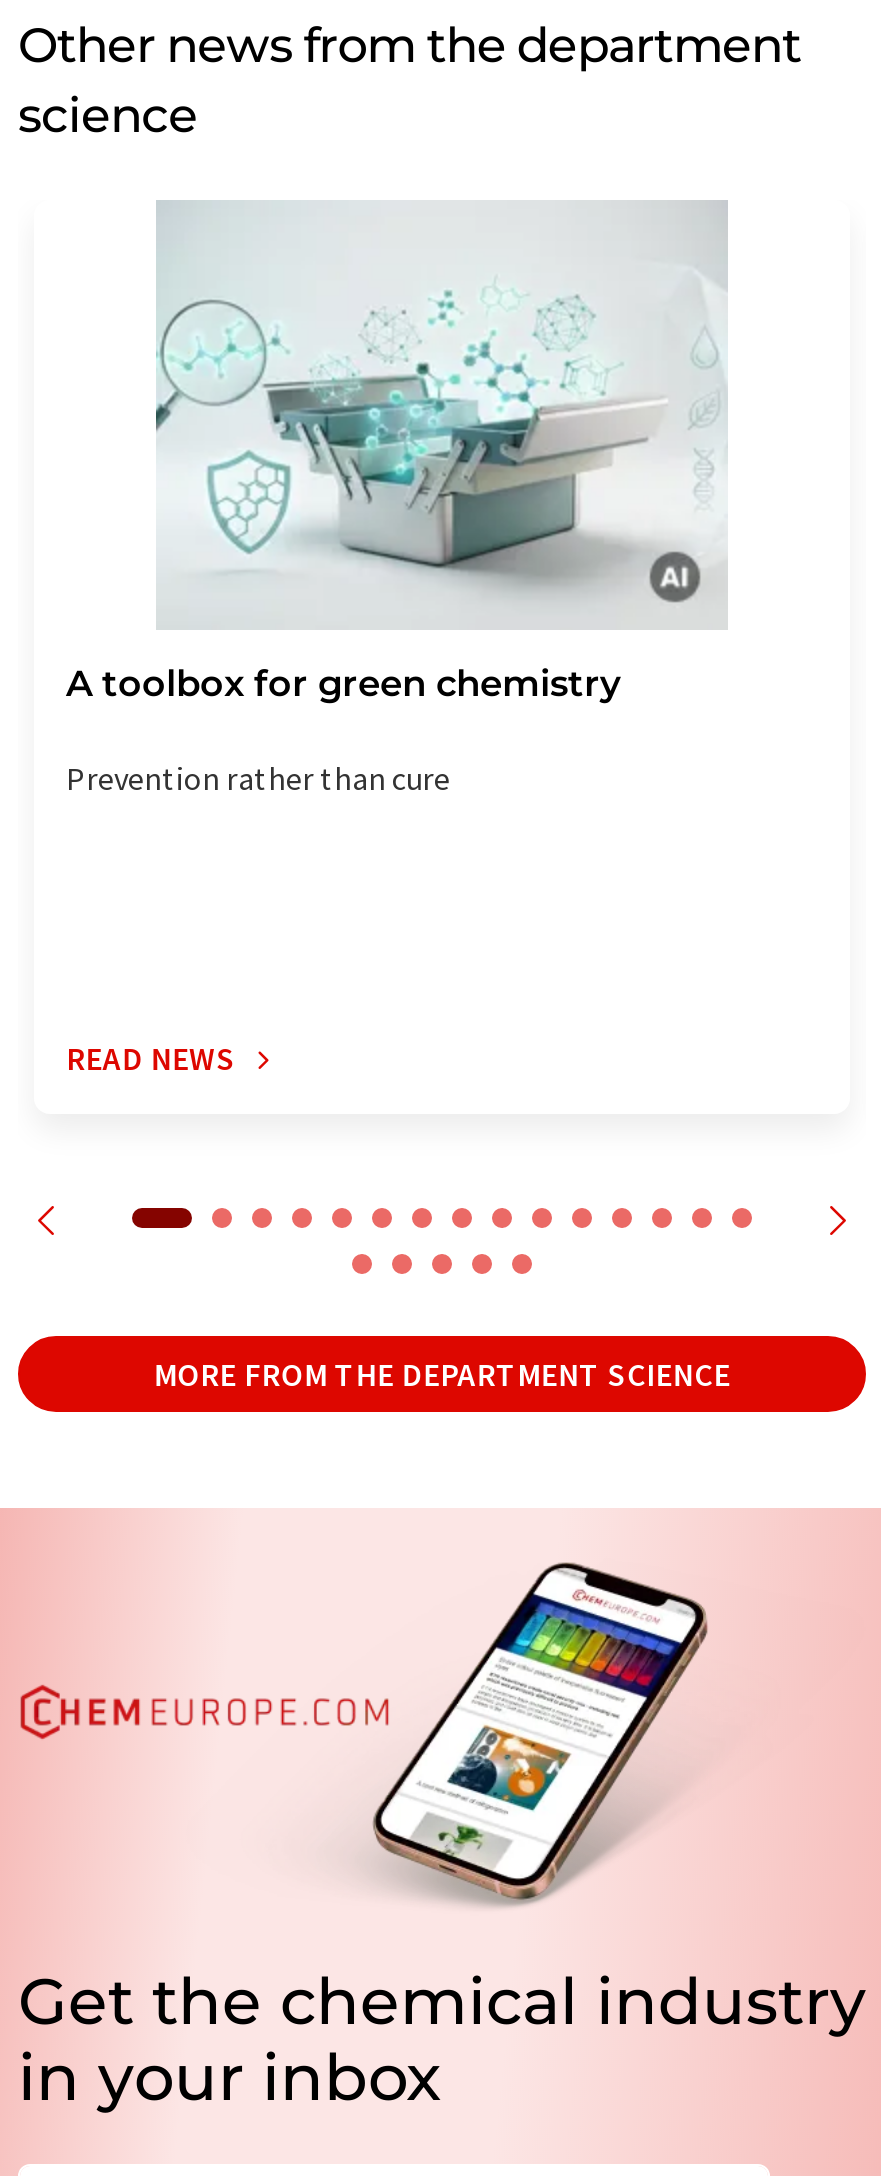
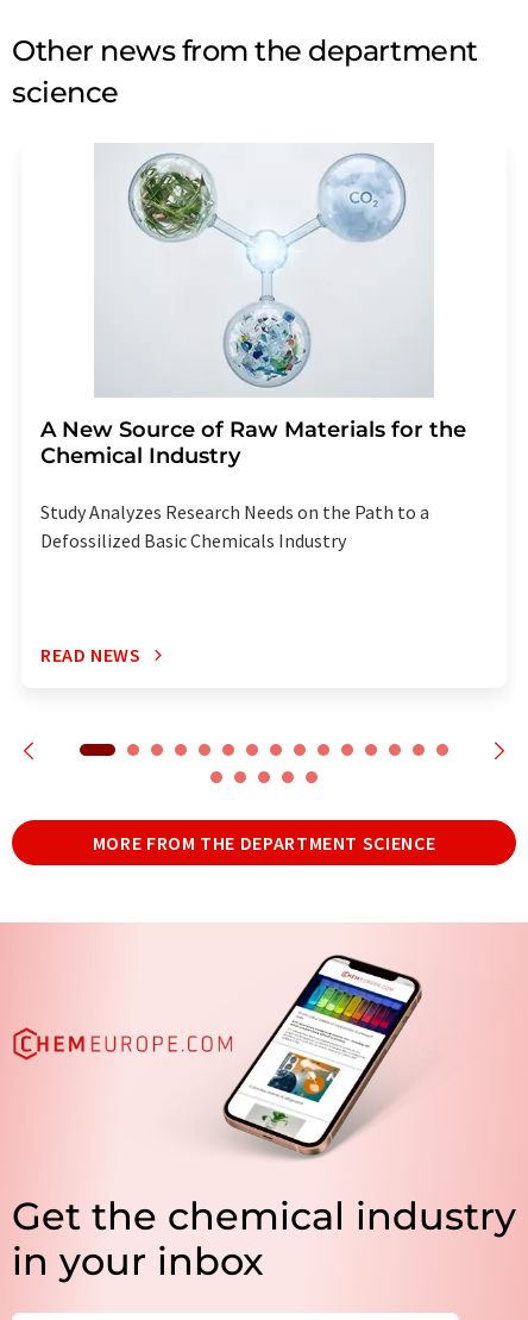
- [image]
- A toolbox for green chemistry
+ [image]
+ A New Source of Raw Materials for the
+ Chemical Industry

- Prevention rather than cure
+ Study Analyzes Research Needs on the Path to a
+ Defossilized Basic Chemicals Industry
